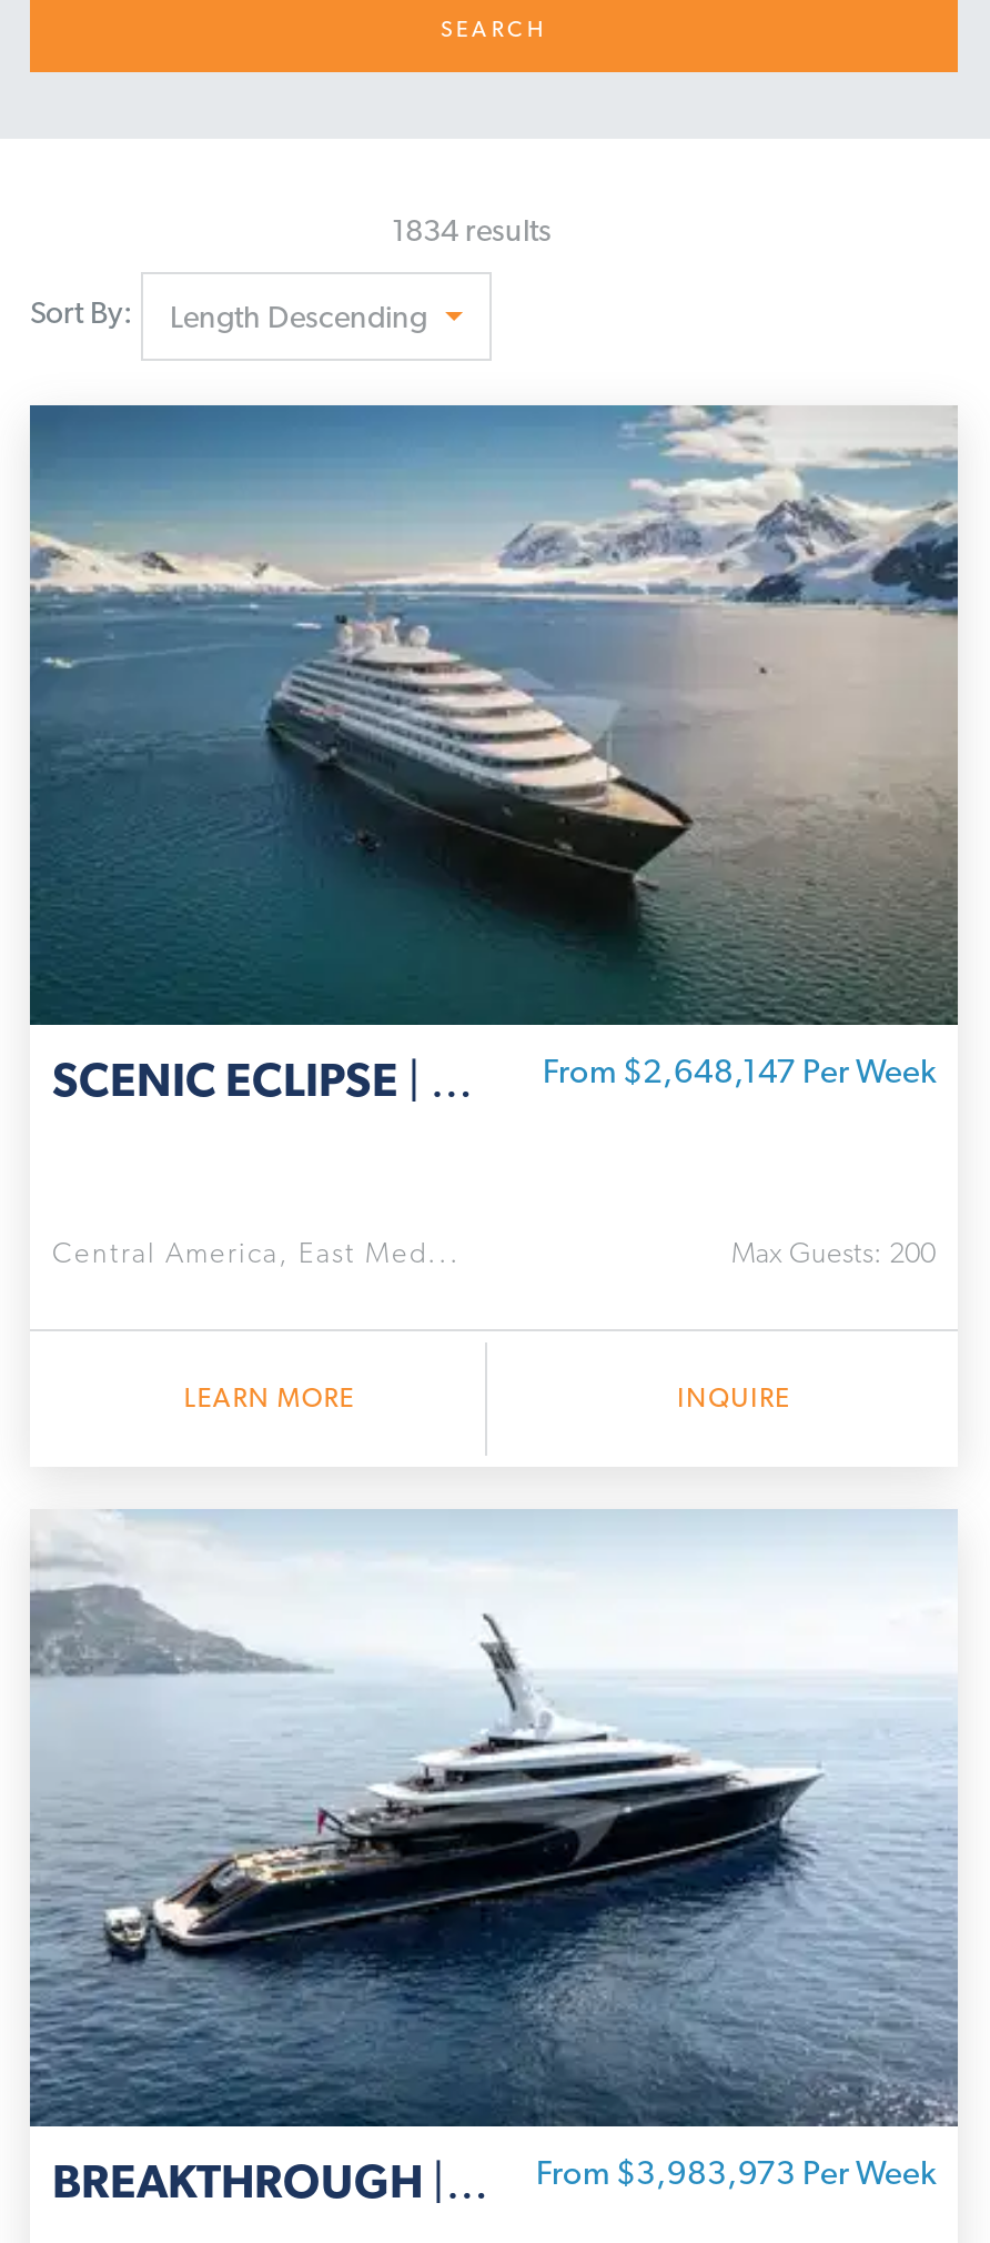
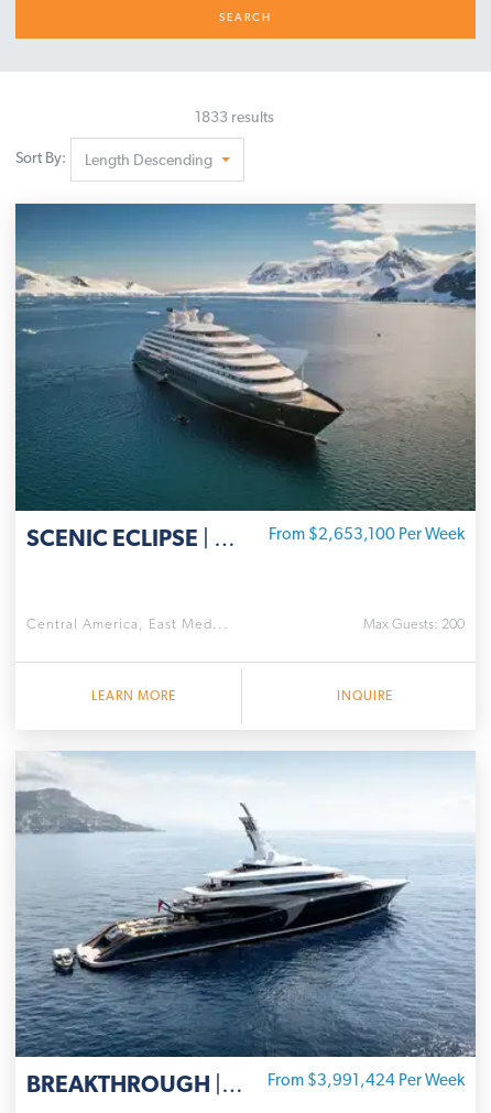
- 1834 results
+ 1833 results

- From $2,648,147 Per Week
+ From $2,653,100 Per Week

- From $3,983,973 Per Week
+ From $3,991,424 Per Week
